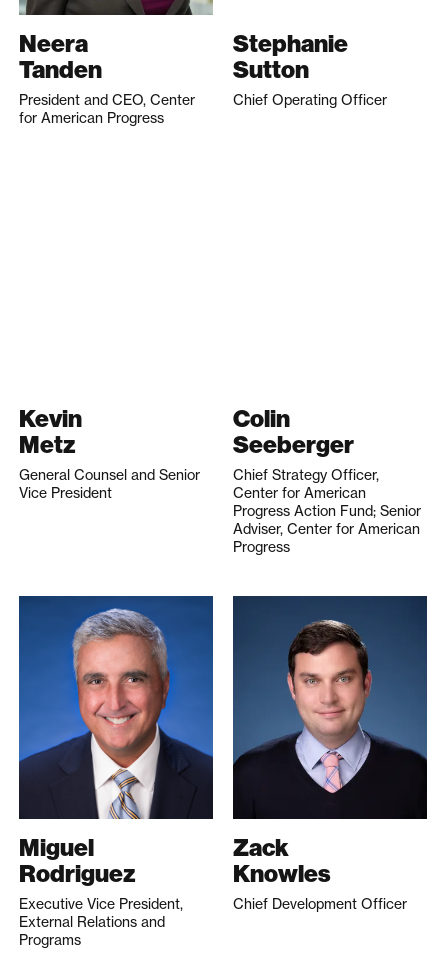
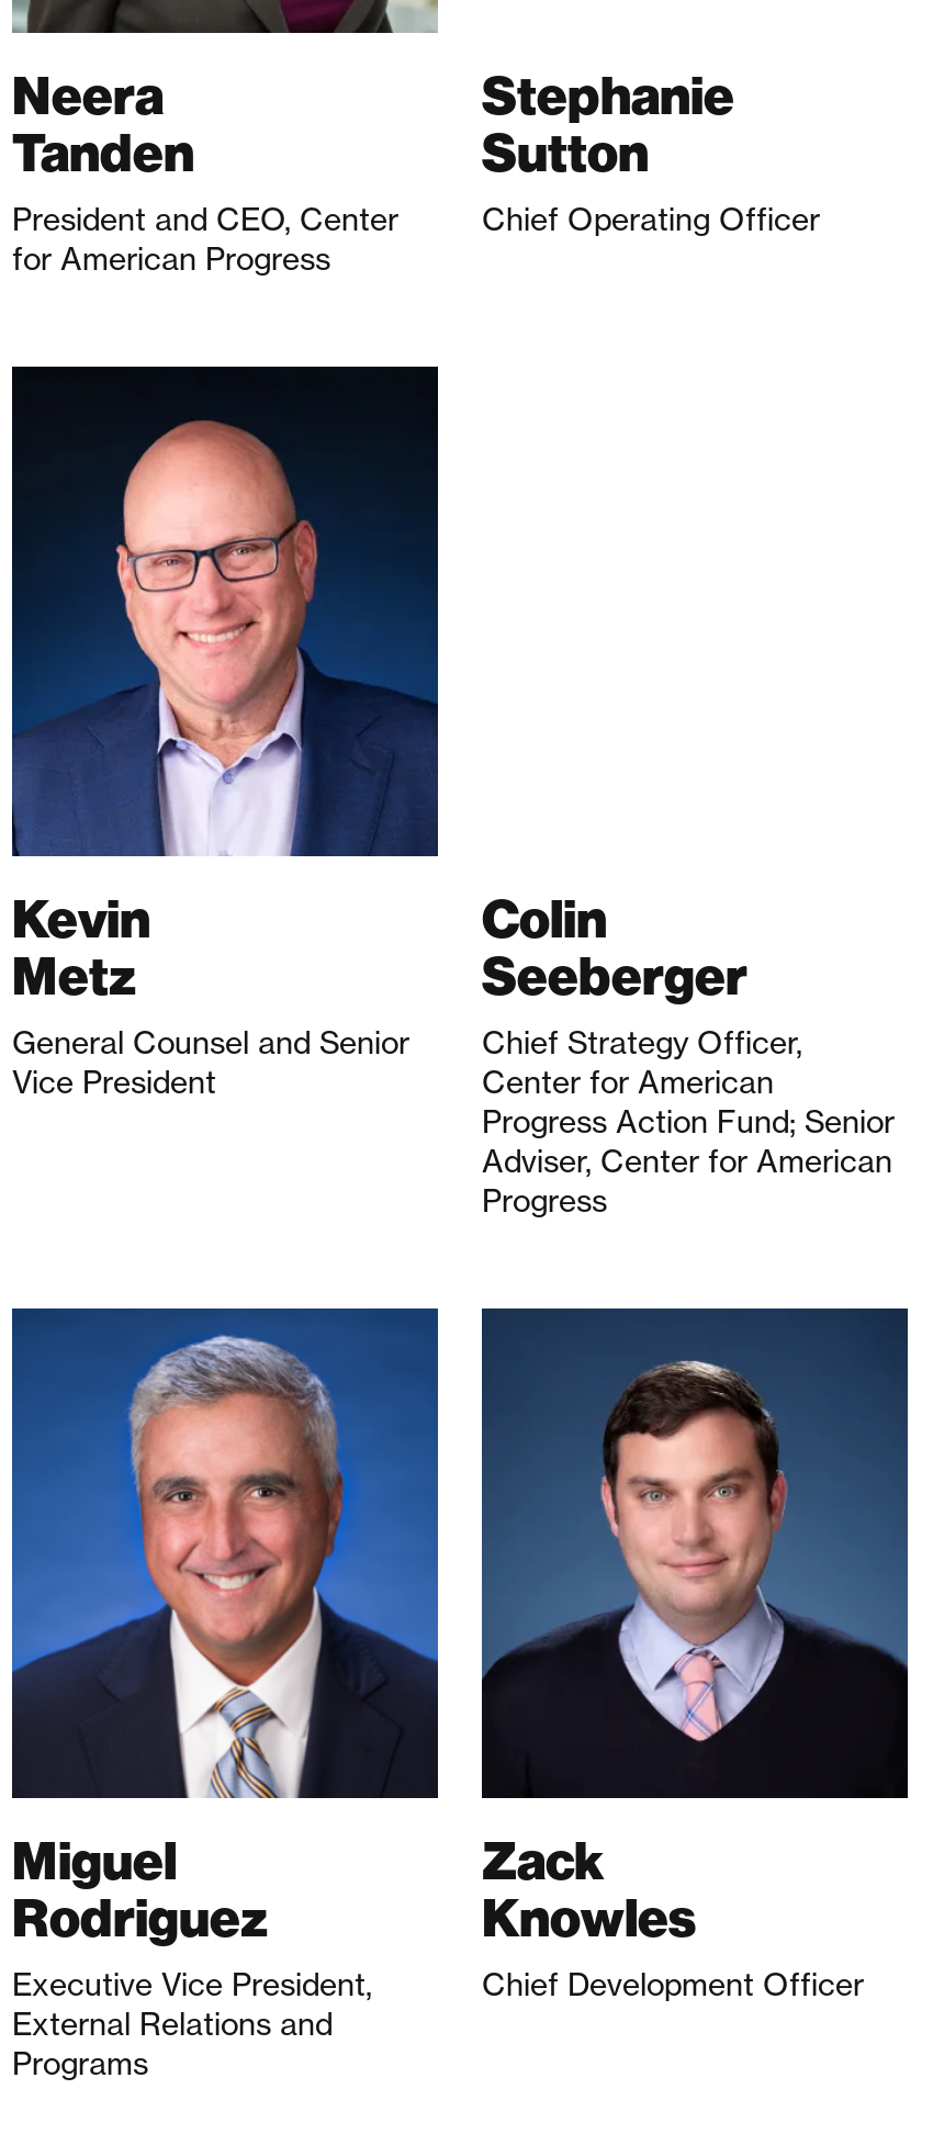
+ [image]
